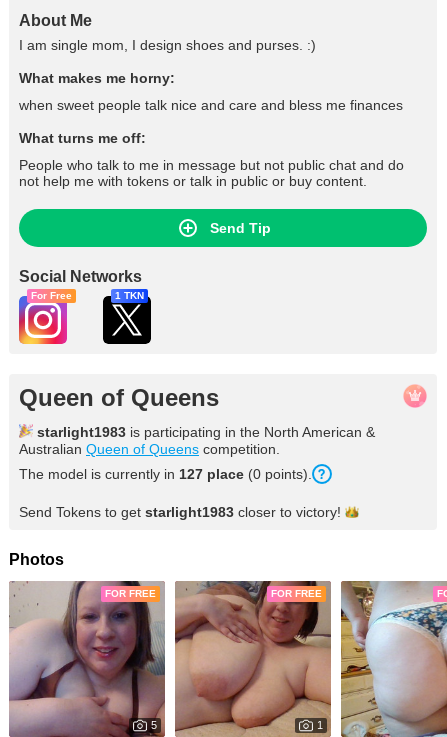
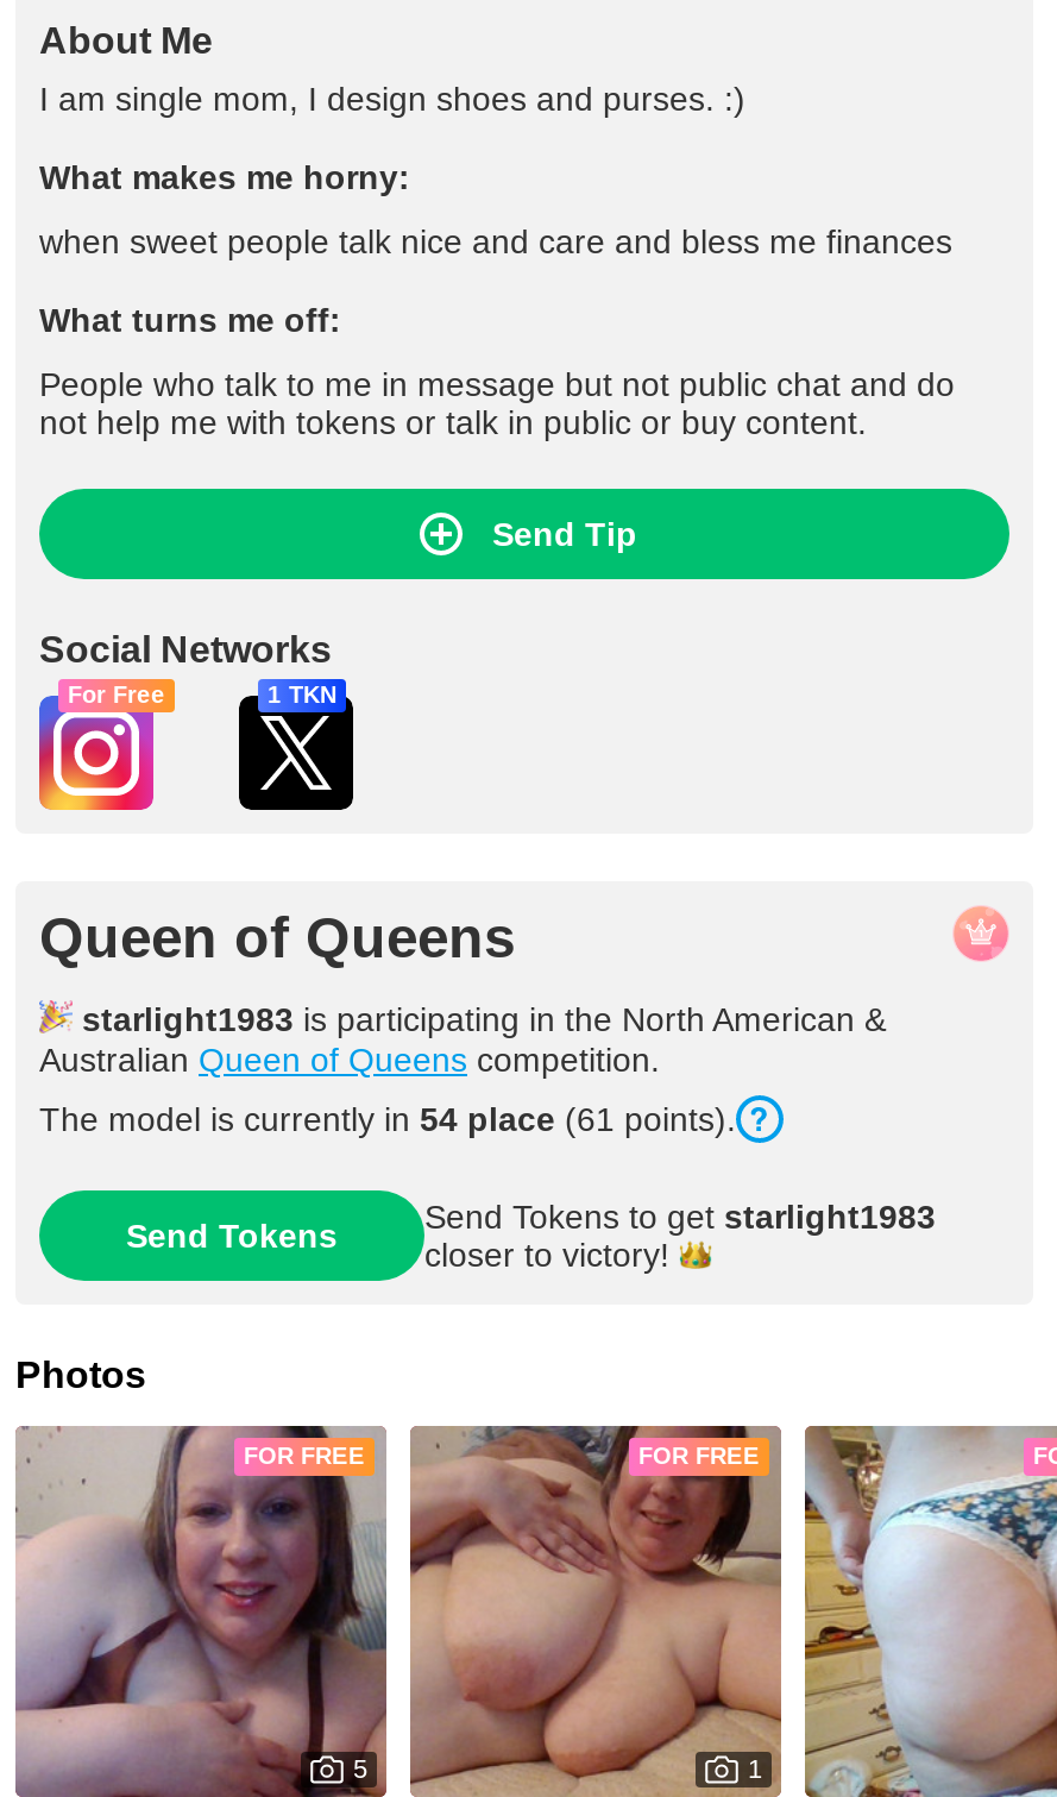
- The model is currently in 127 place (0 points).
+ The model is currently in 54 place (61 points).

- Send Tokens to get starlight1983 closer to victory!
+ Send Tokens
+ Send Tokens to get starlight1983
+ closer to victory!
